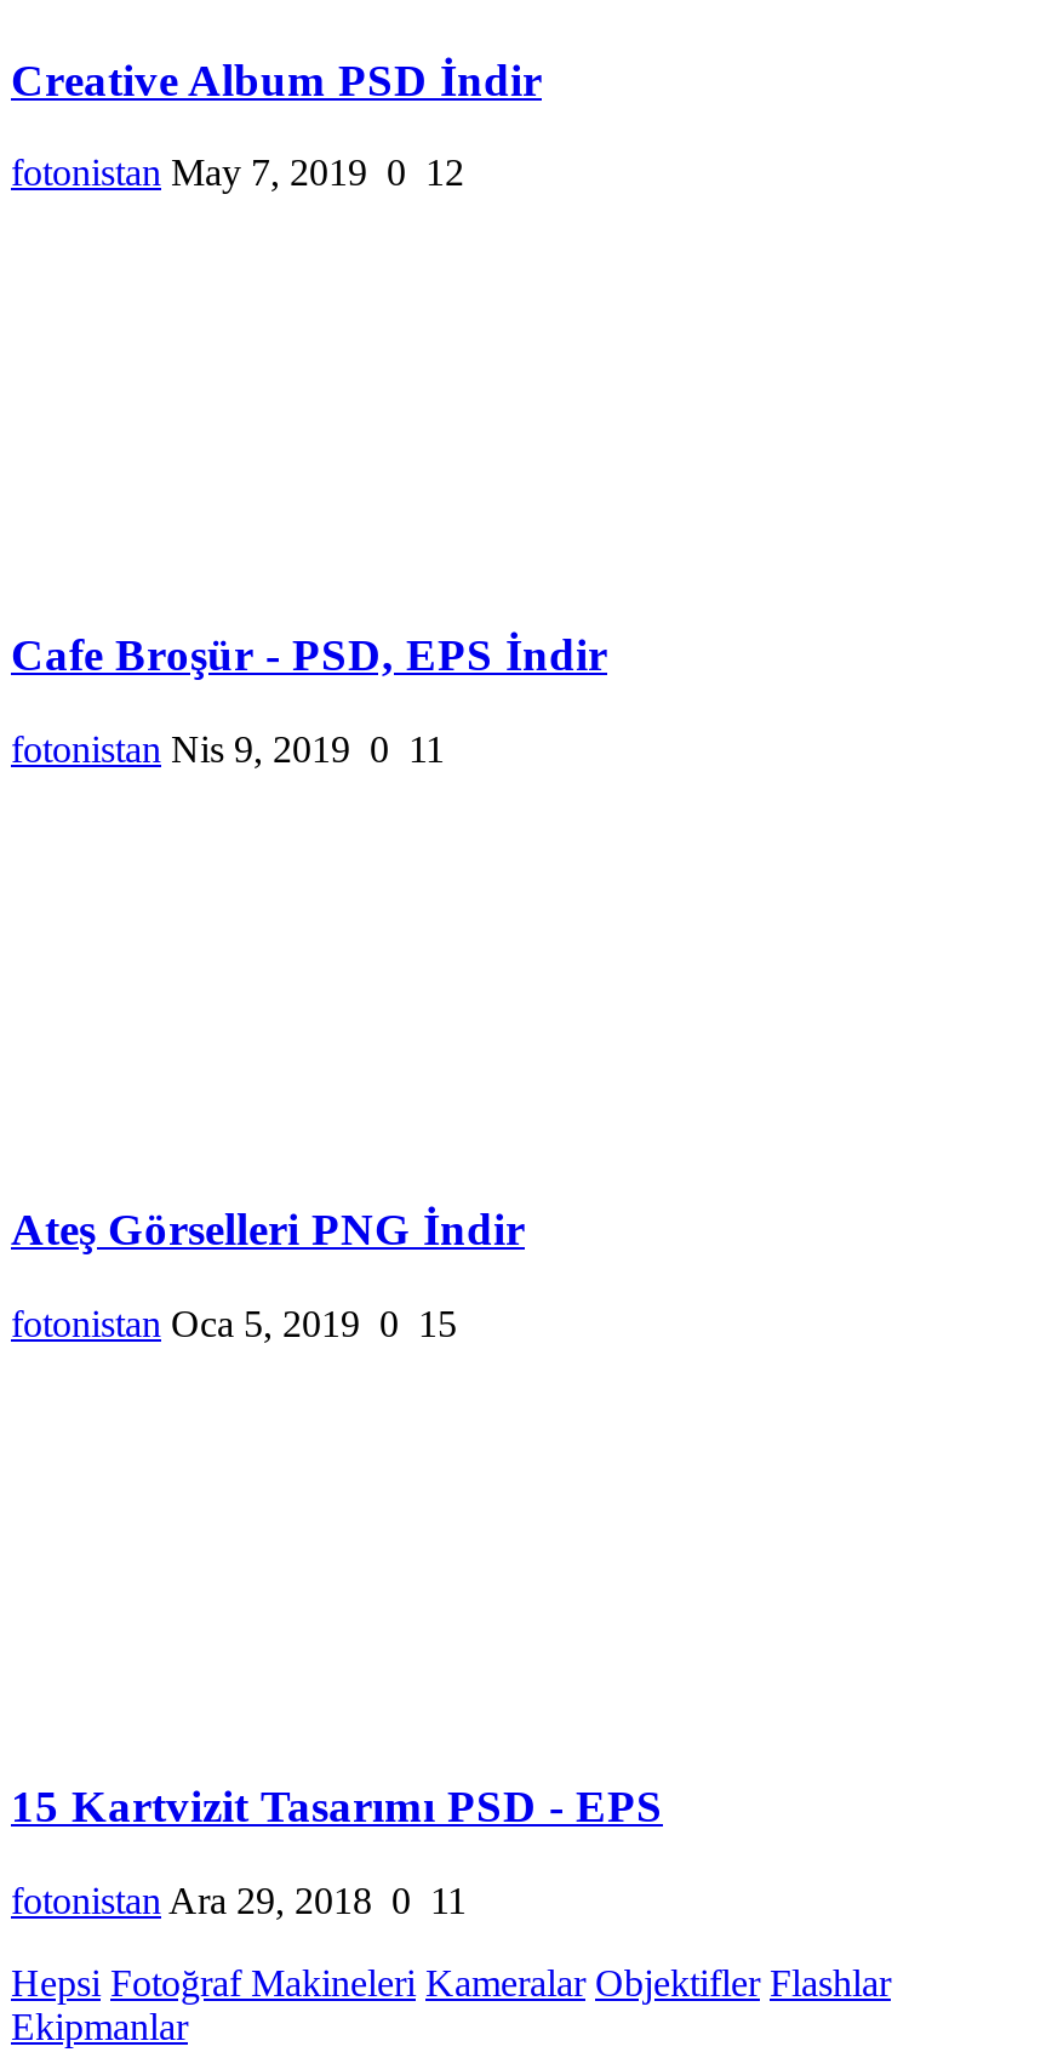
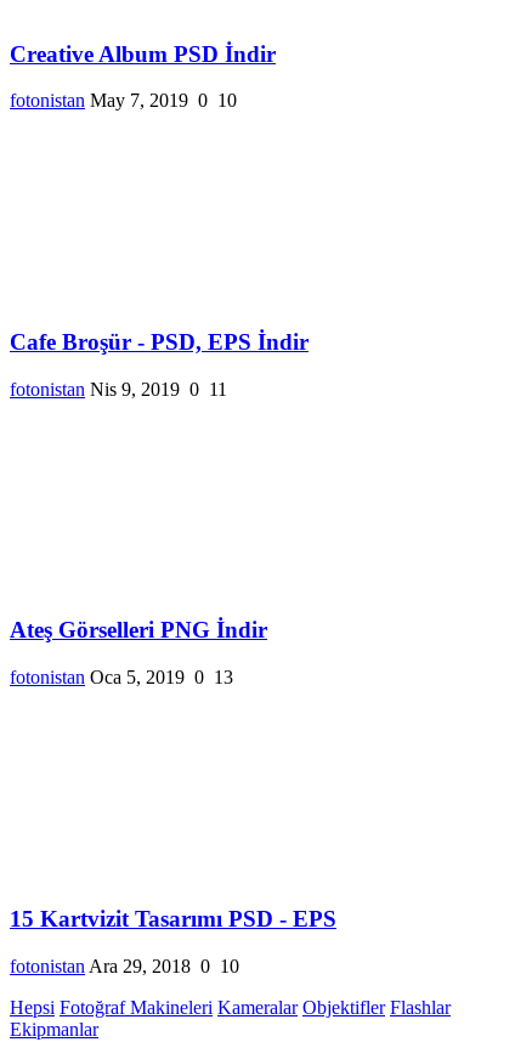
- fotonistan May 7, 2019 0 12
+ fotonistan May 7, 2019 0 10

- fotonistan Oca 5, 2019 0 15
+ fotonistan Oca 5, 2019 0 13

- fotonistan Ara 29, 2018 0 11
+ fotonistan Ara 29, 2018 0 10
